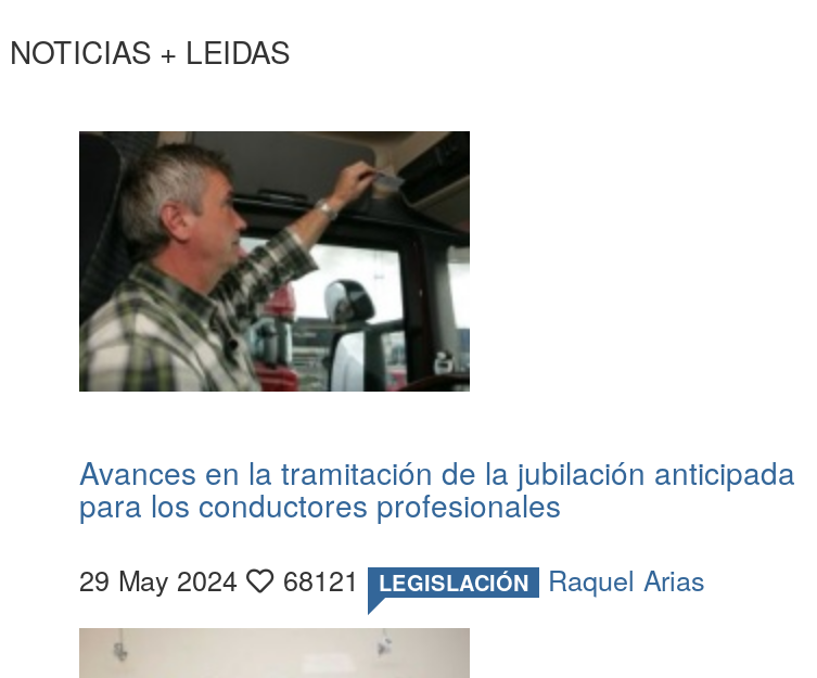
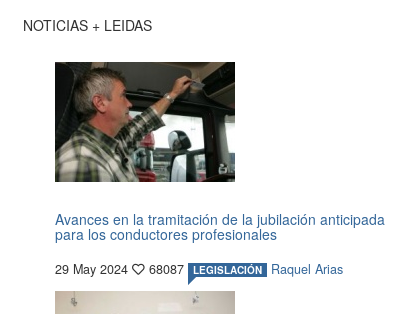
- 29 May 2024 68121 LEGISLACIÓN Raquel Arias
+ 29 May 2024 68087 LEGISLACIÓN Raquel Arias
